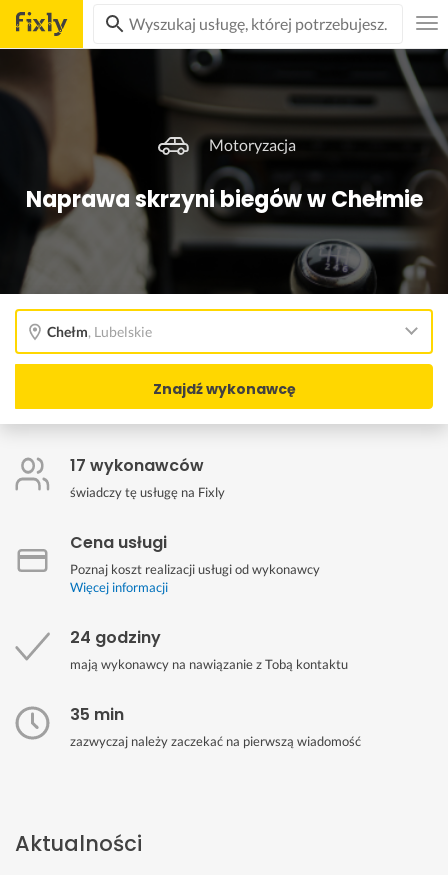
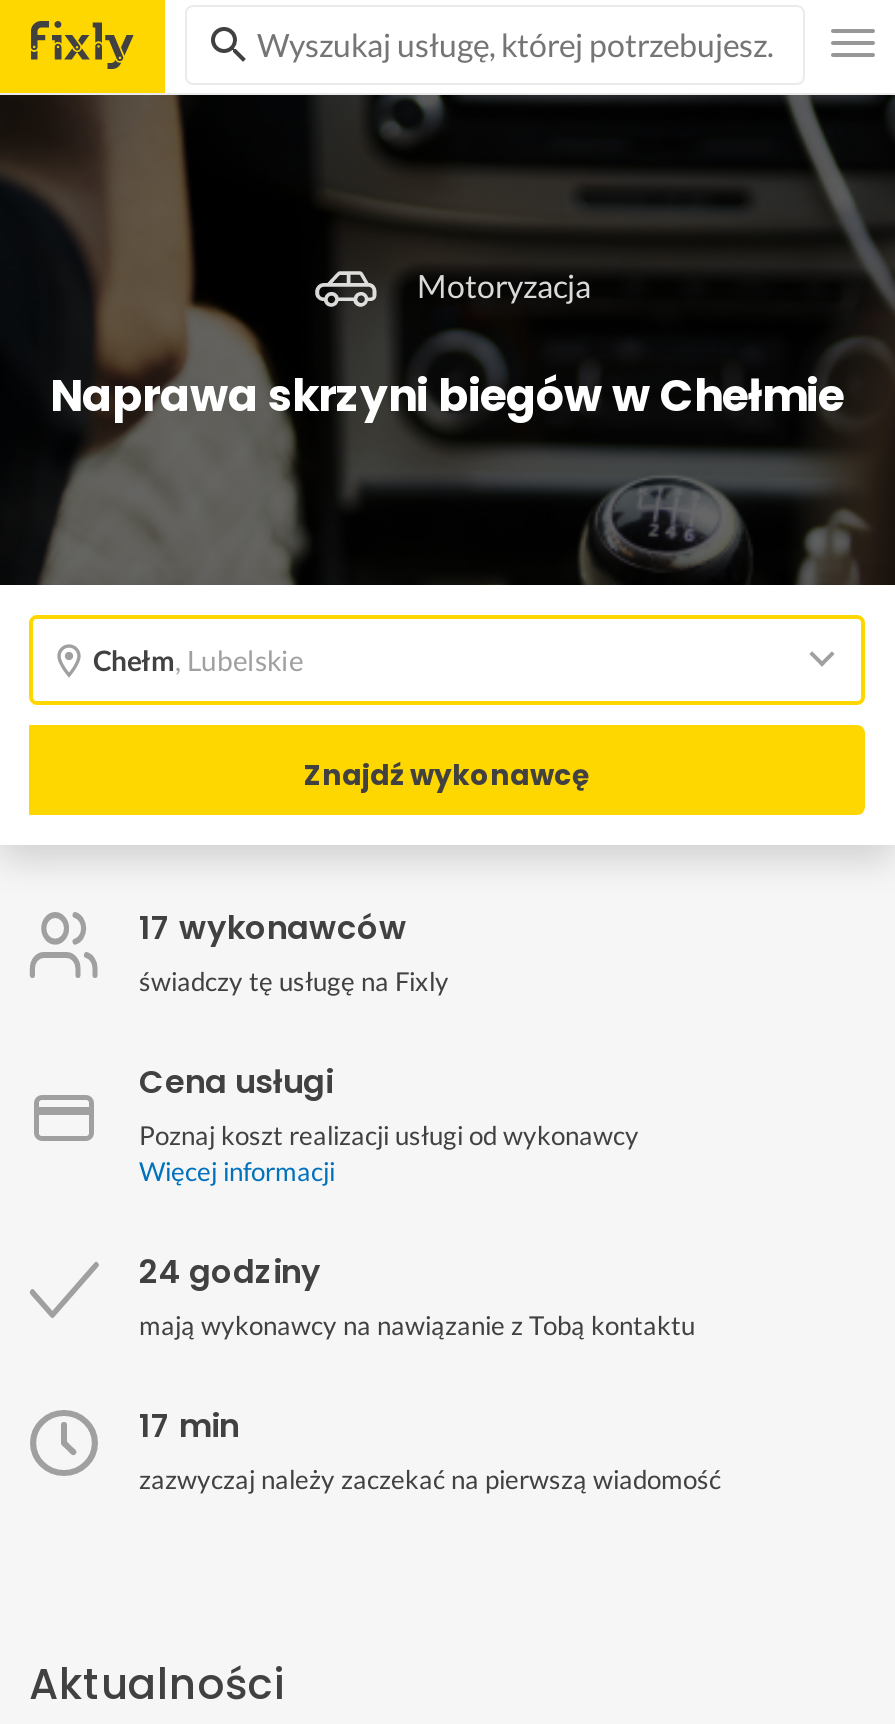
- 35 min
+ 17 min
